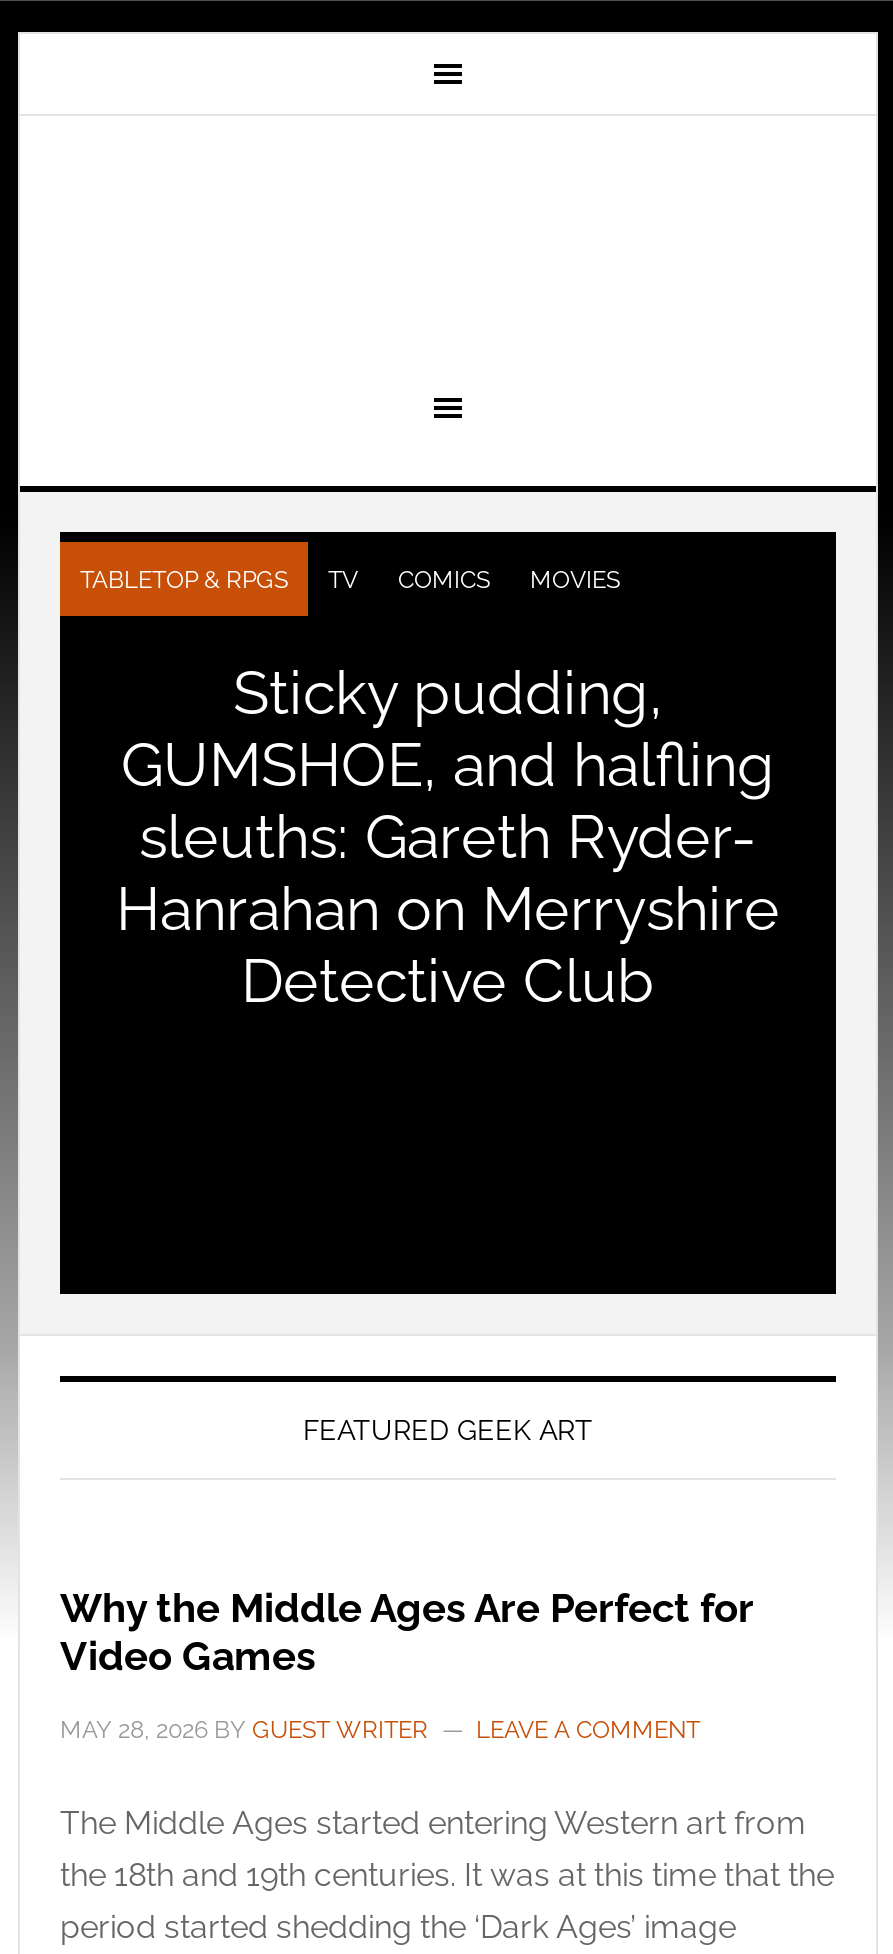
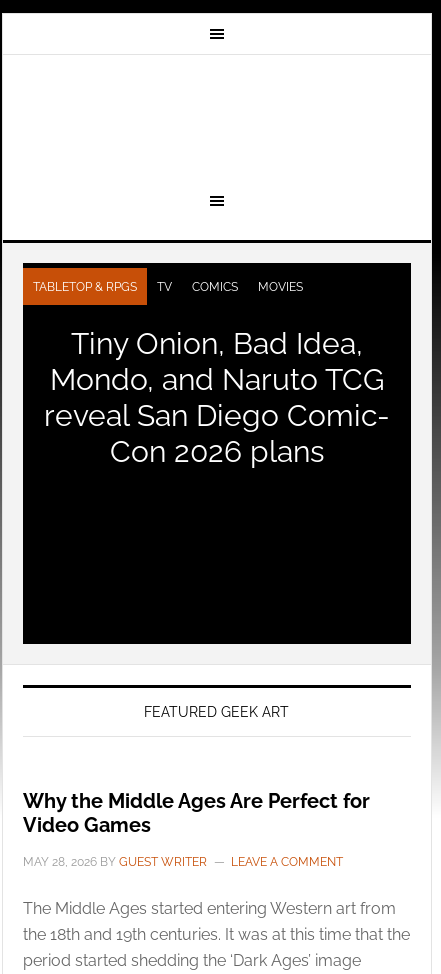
- Sticky pudding,
- GUMSHOE, and halfling
- sleuths: Gareth Ryder-
- Hanrahan on Merryshire
- Detective Club
+ Tiny Onion, Bad Idea,
+ Mondo, and Naruto TCG
+ reveal San Diego Comic-
+ Con 2026 plans
